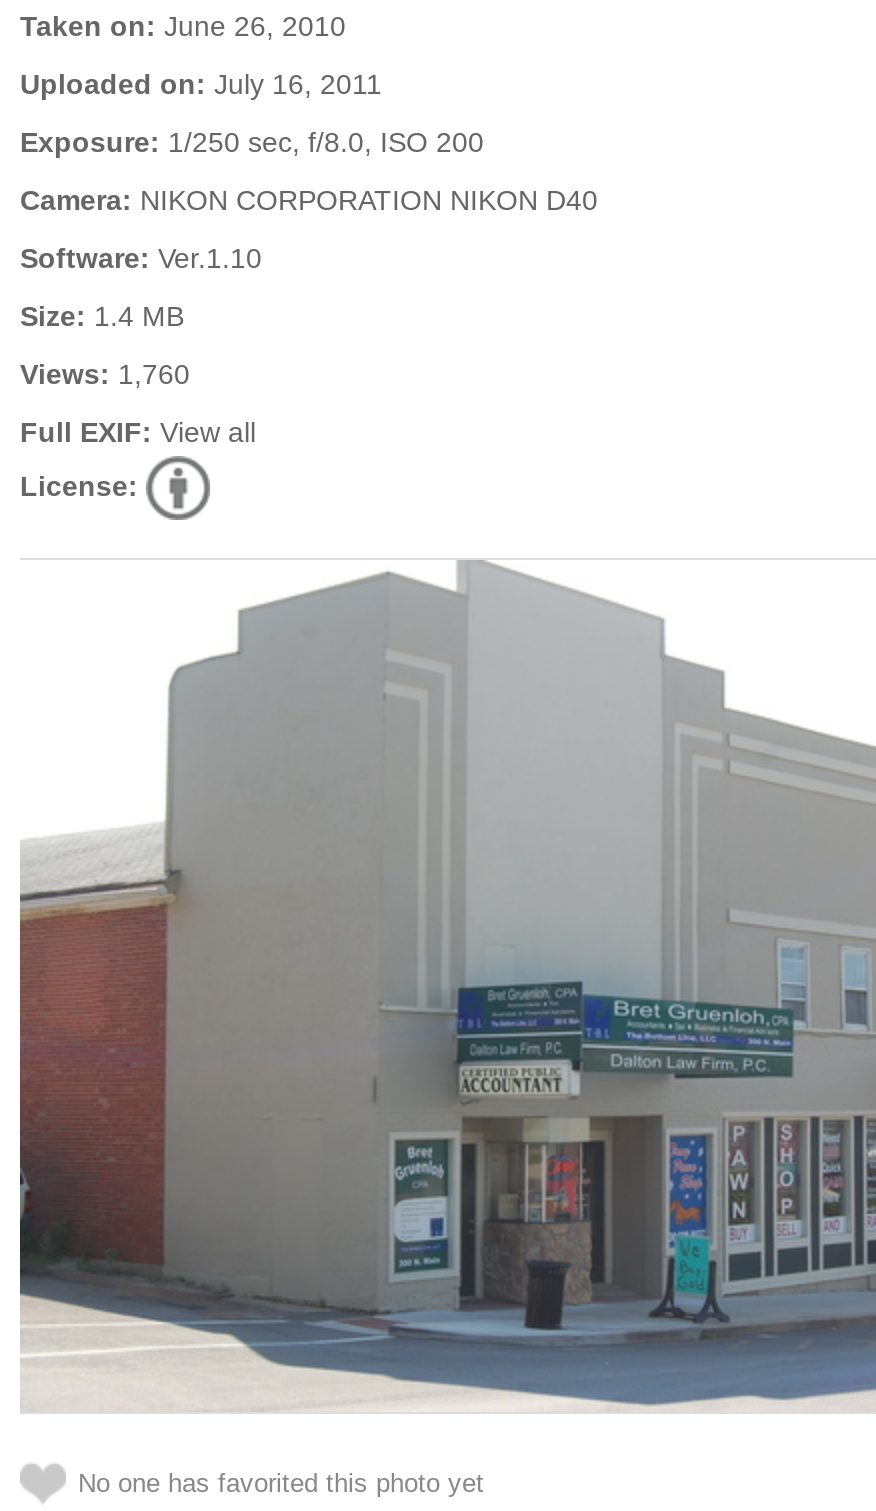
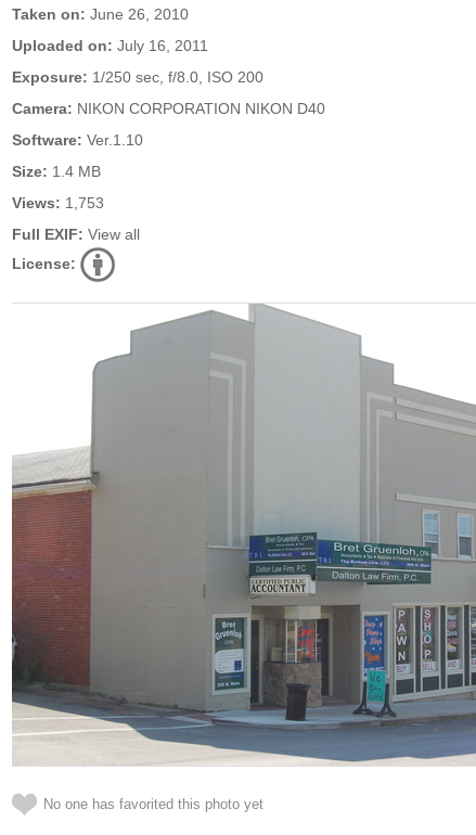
- Views: 1,760
+ Views: 1,753
